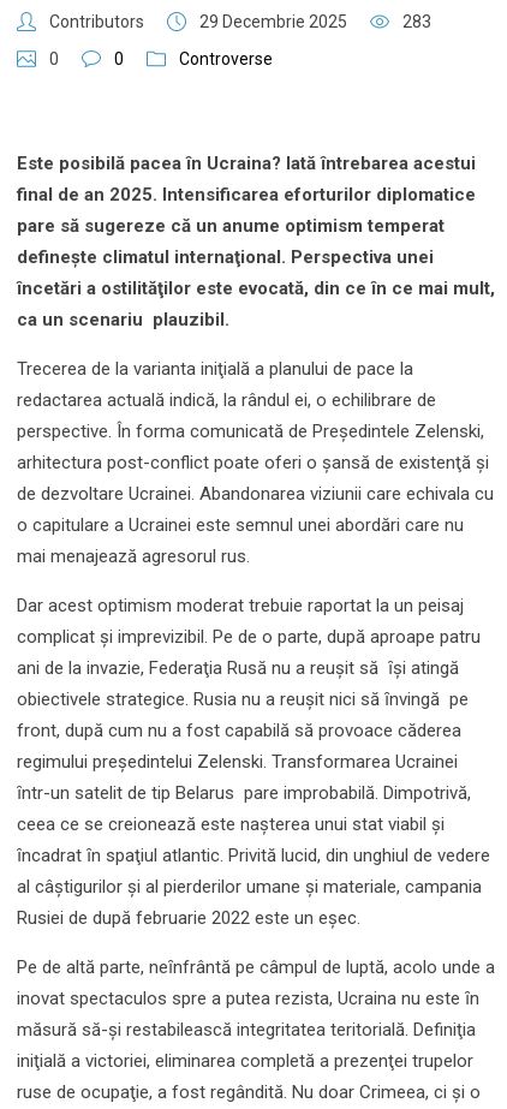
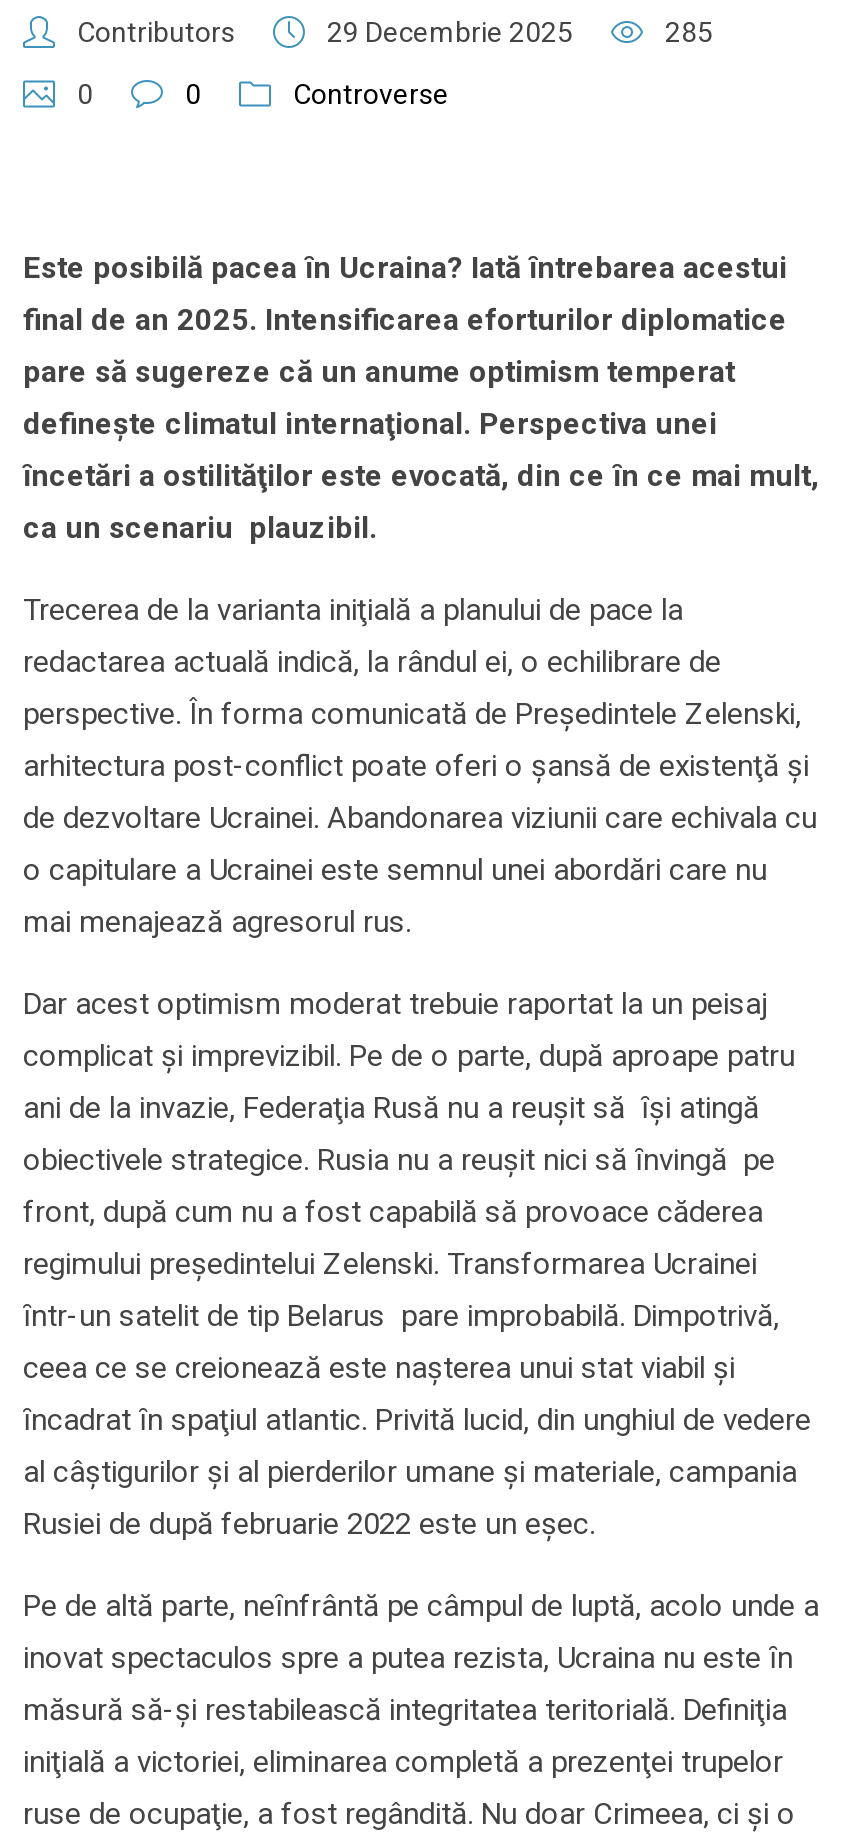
- 283
+ 285
